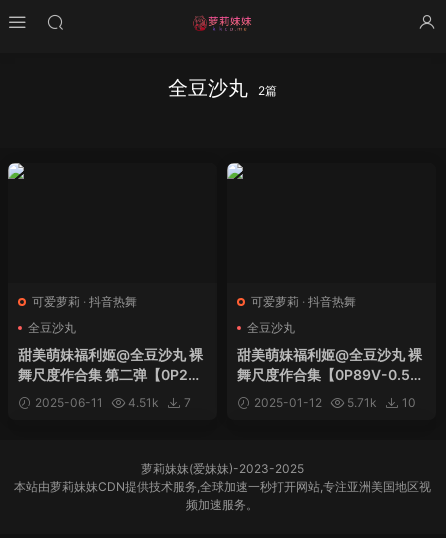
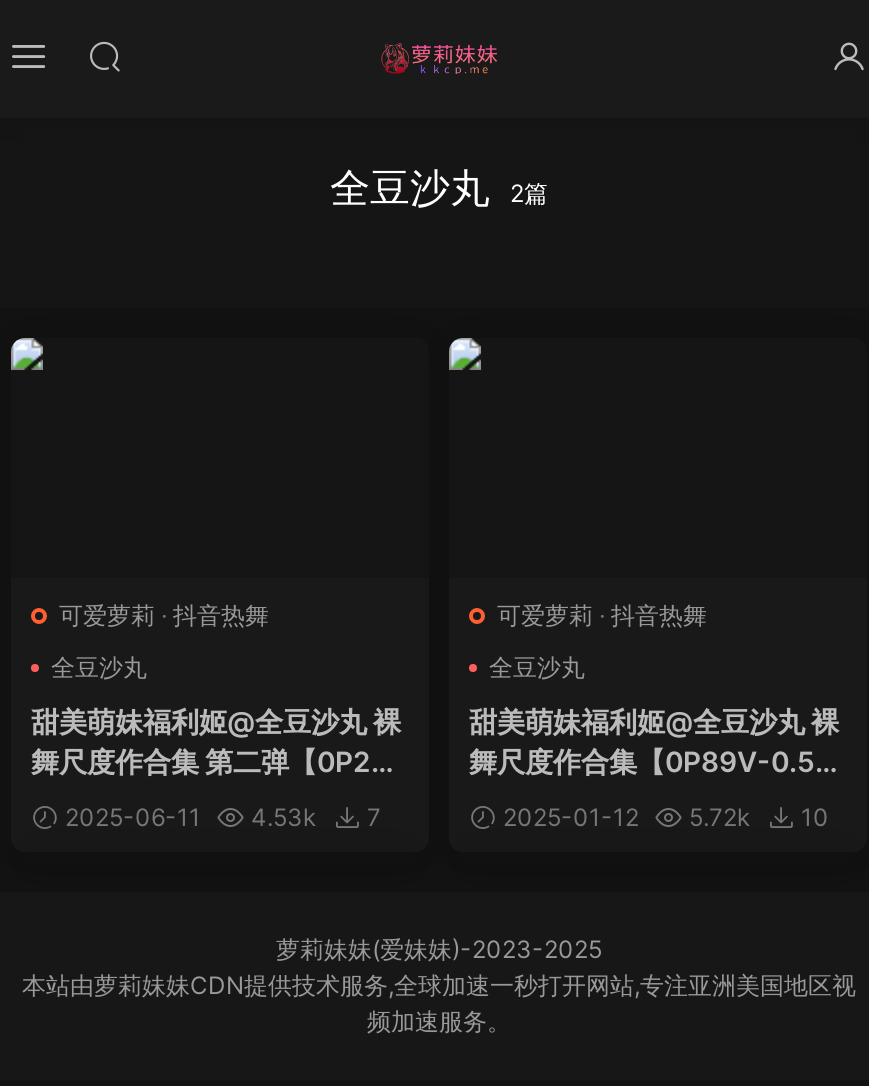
- 4.51k
+ 4.53k

- 5.71k
+ 5.72k
